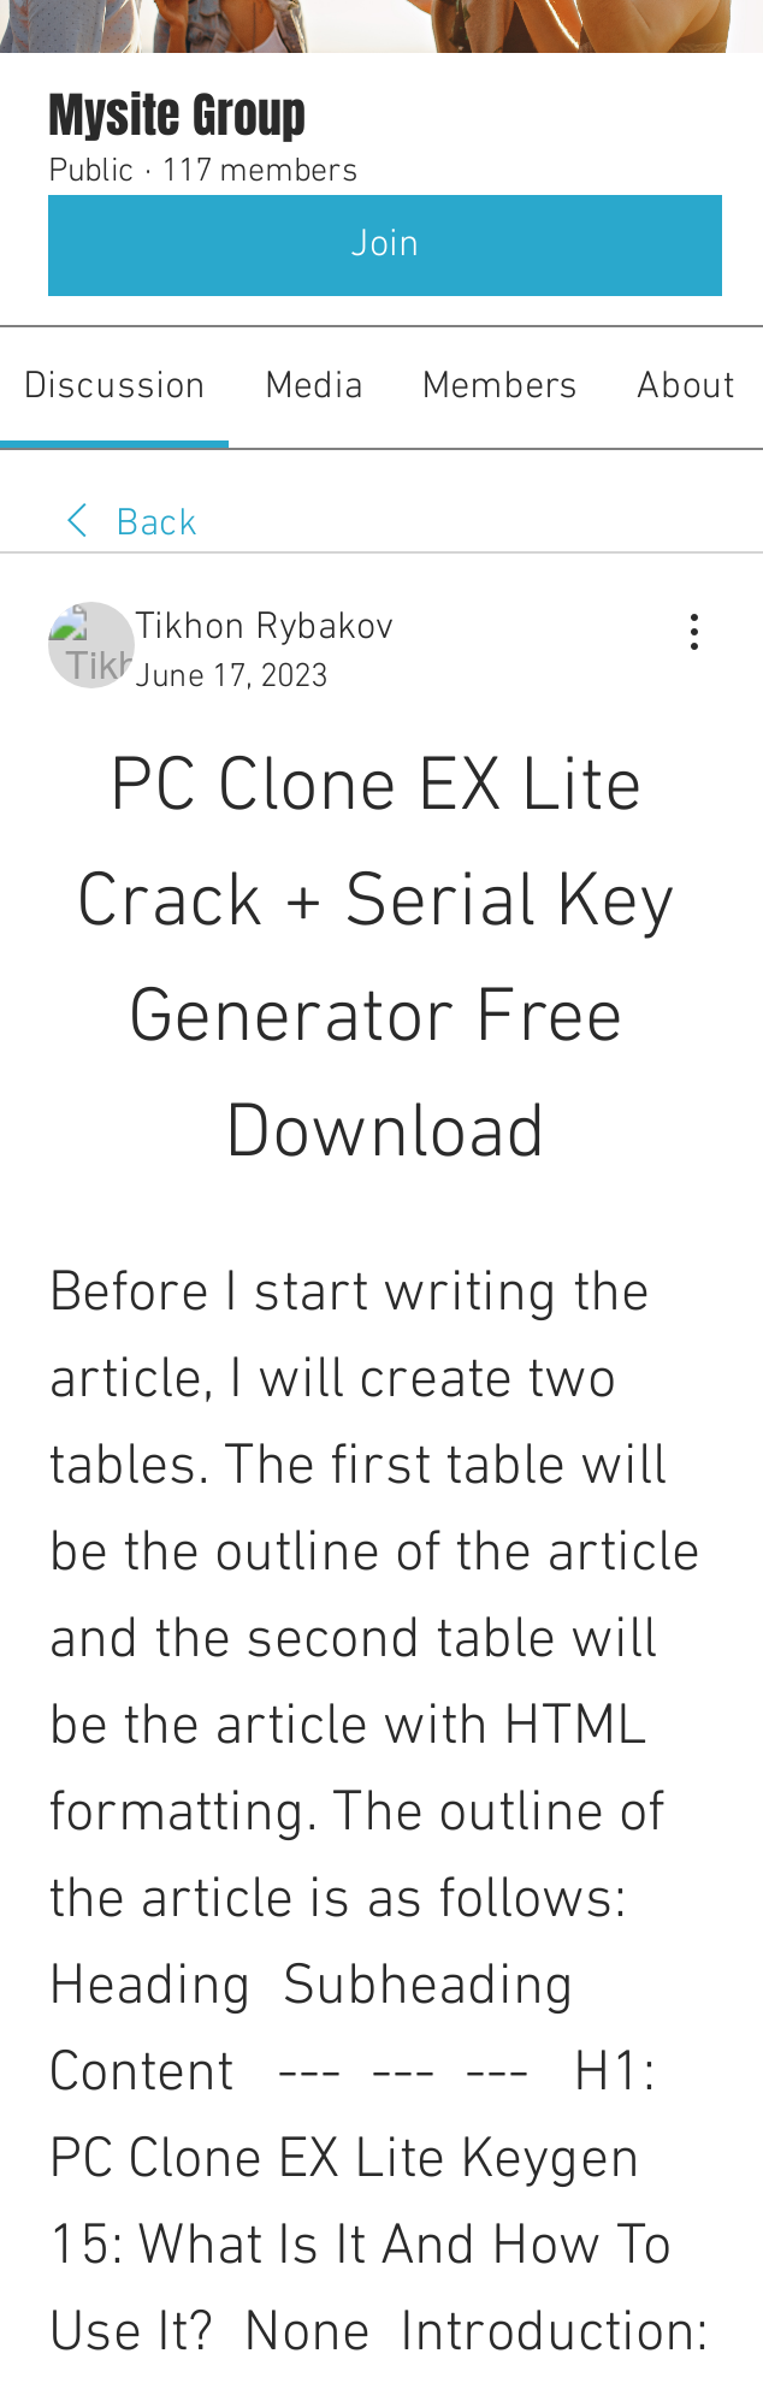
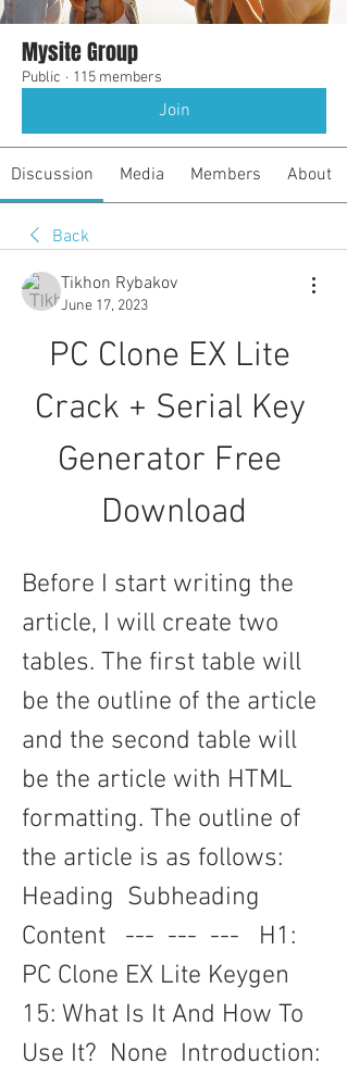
- Public · 117 members
+ Public · 115 members
